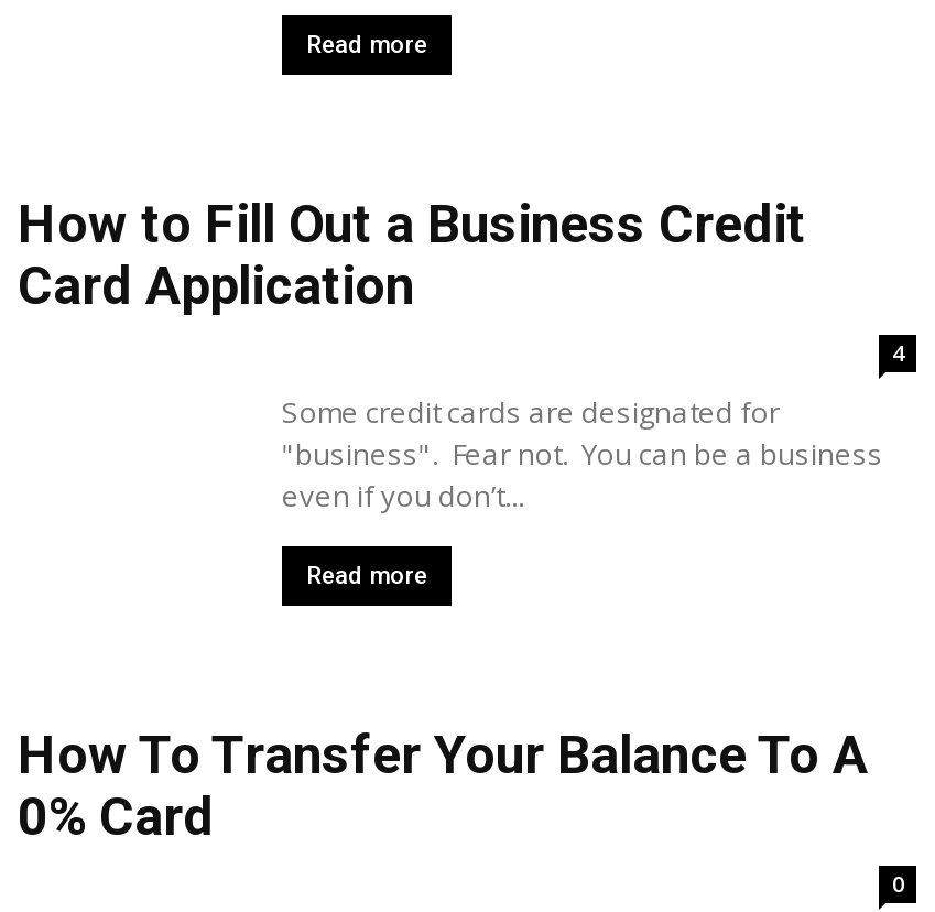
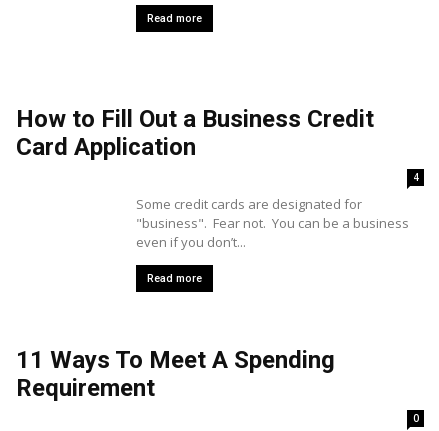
- How To Transfer Your Balance To A
- 0% Card
+ 11 Ways To Meet A Spending
+ Requirement
